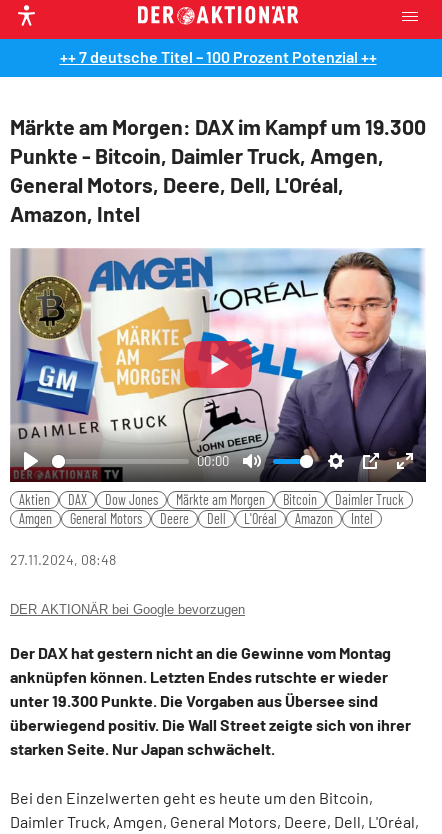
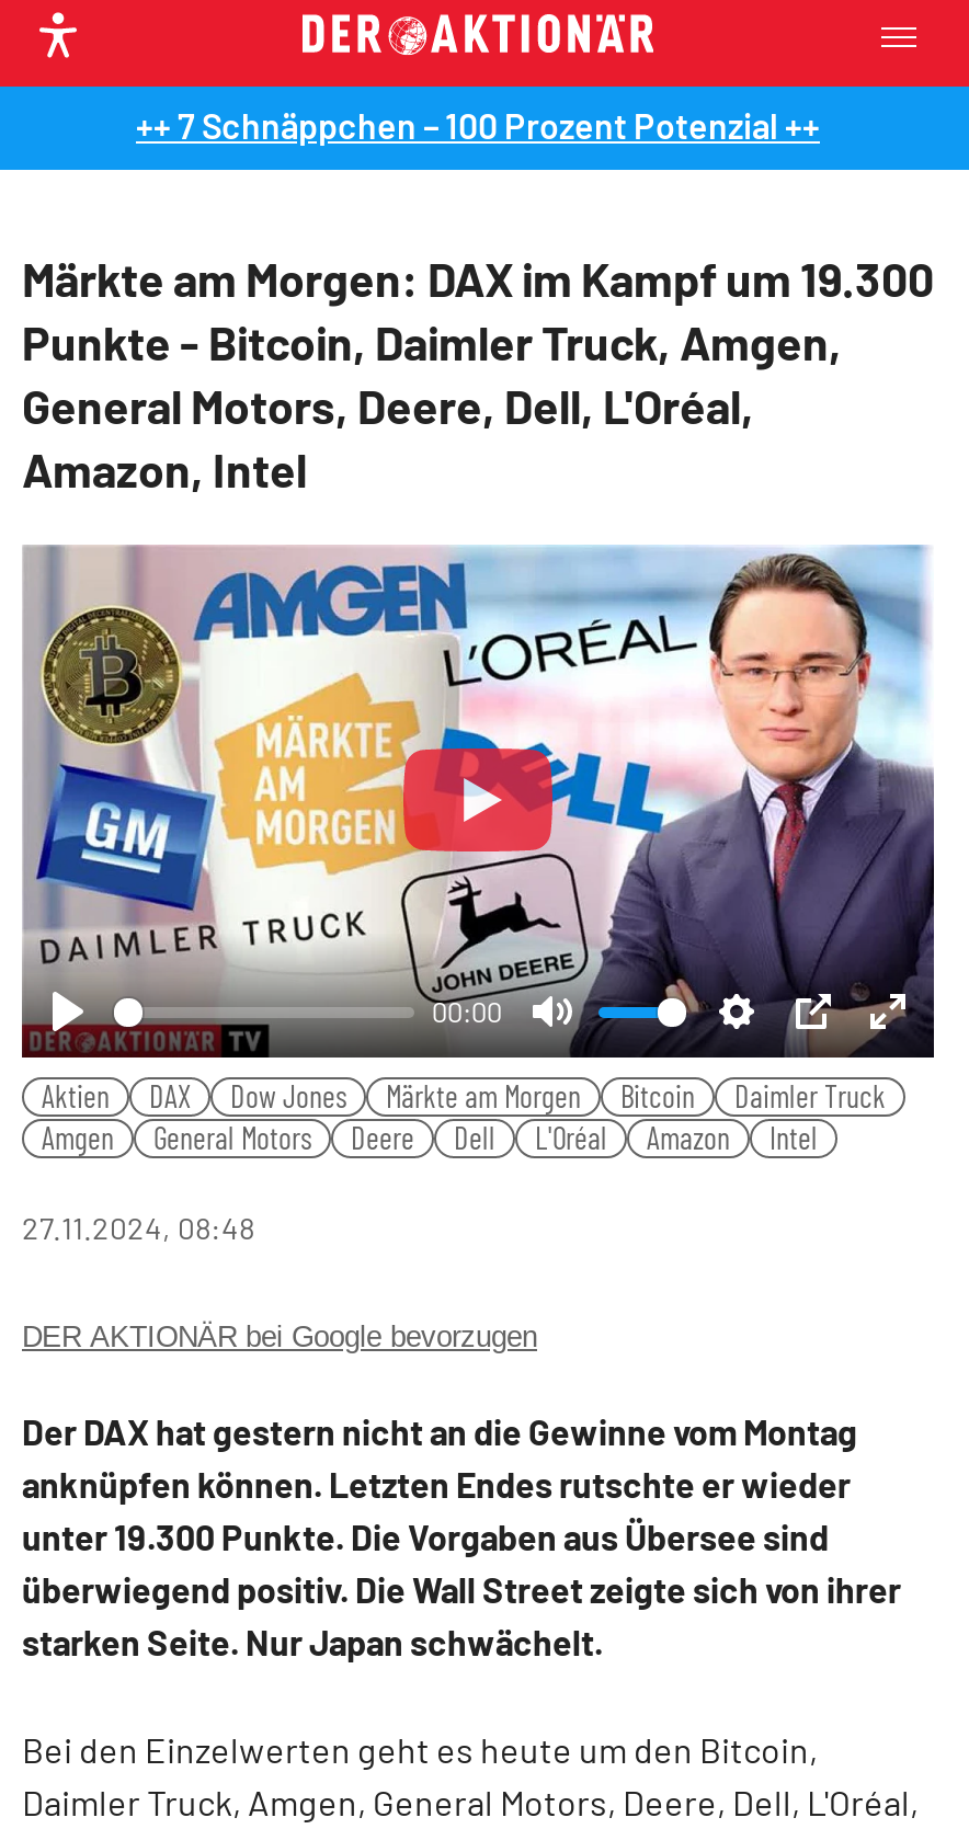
- ++ 7 deutsche Titel – 100 Prozent Potenzial ++
+ ++ 7 Schnäppchen – 100 Prozent Potenzial ++
